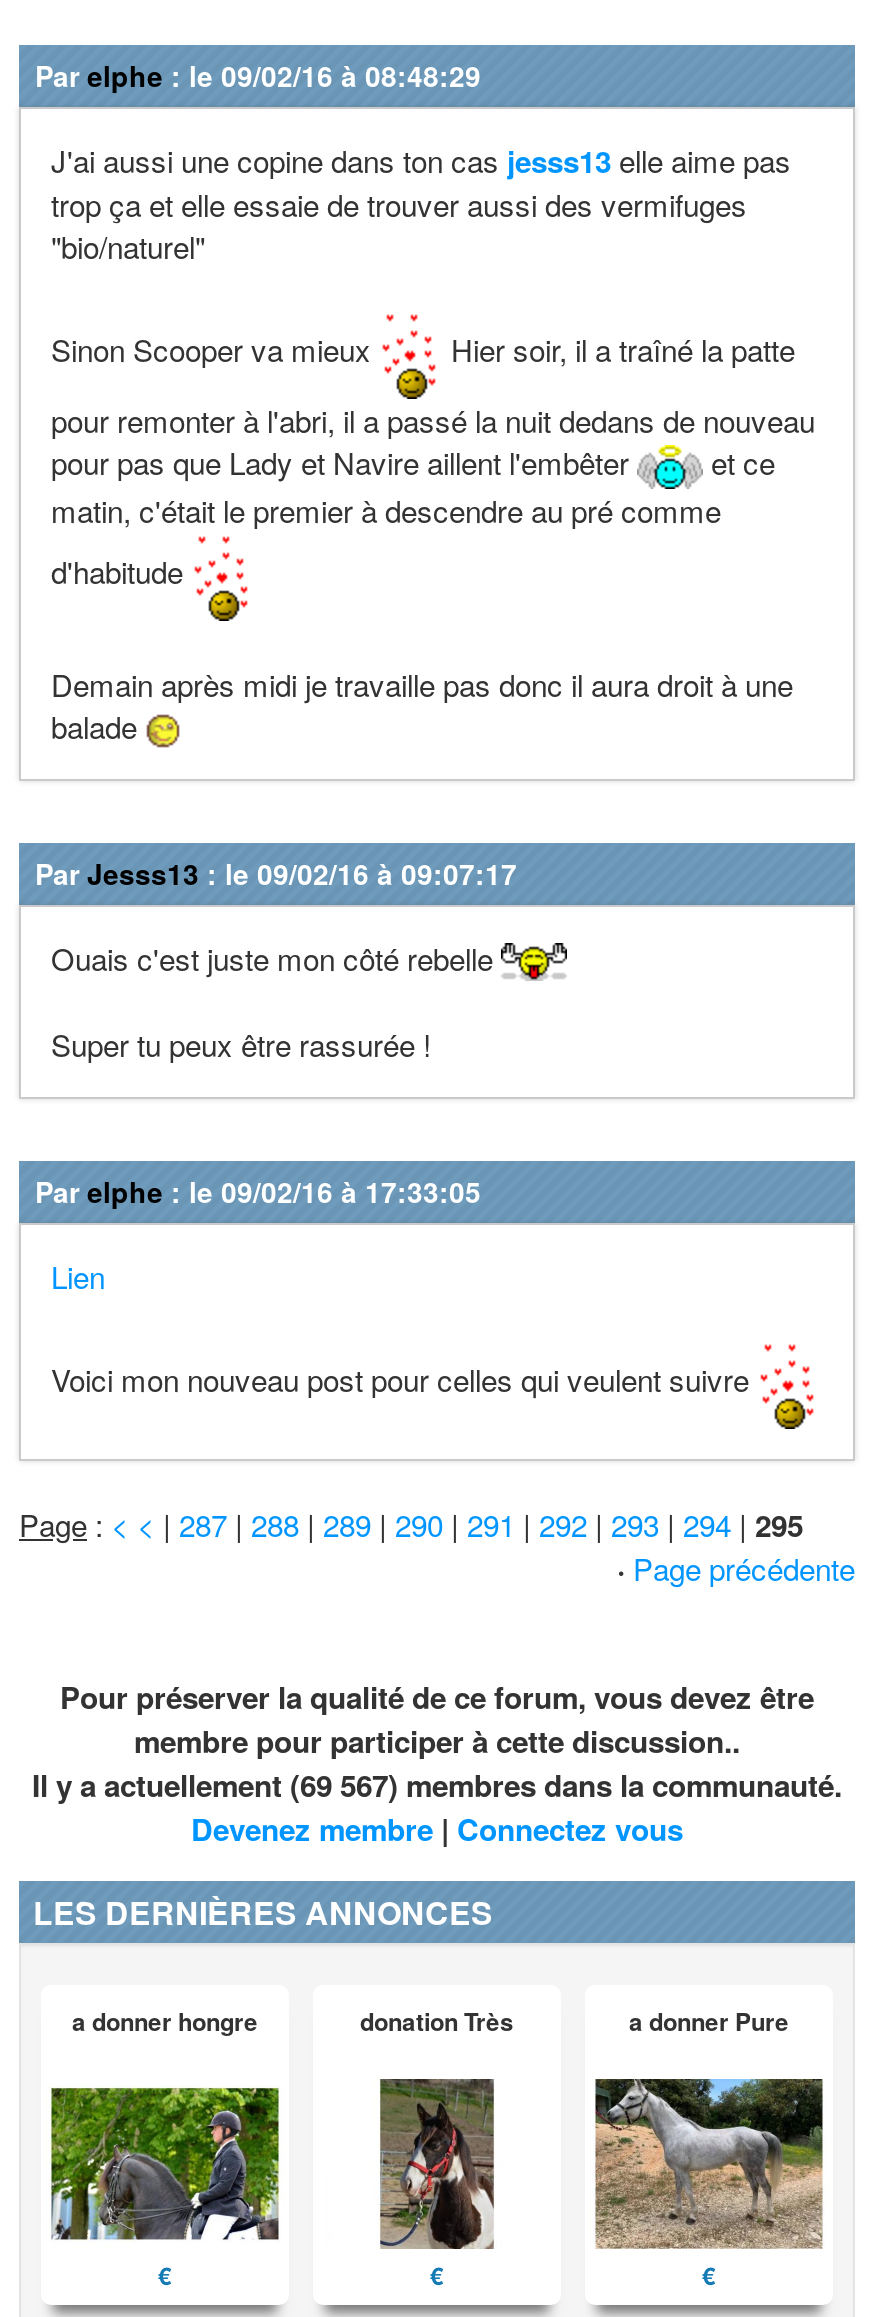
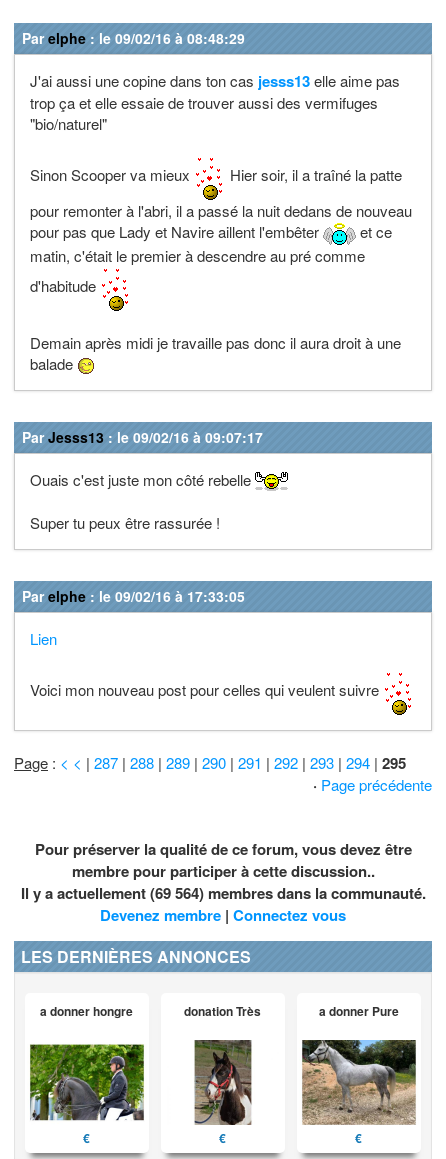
- Il y a actuellement (69 567) membres dans la communauté.
+ Il y a actuellement (69 564) membres dans la communauté.
